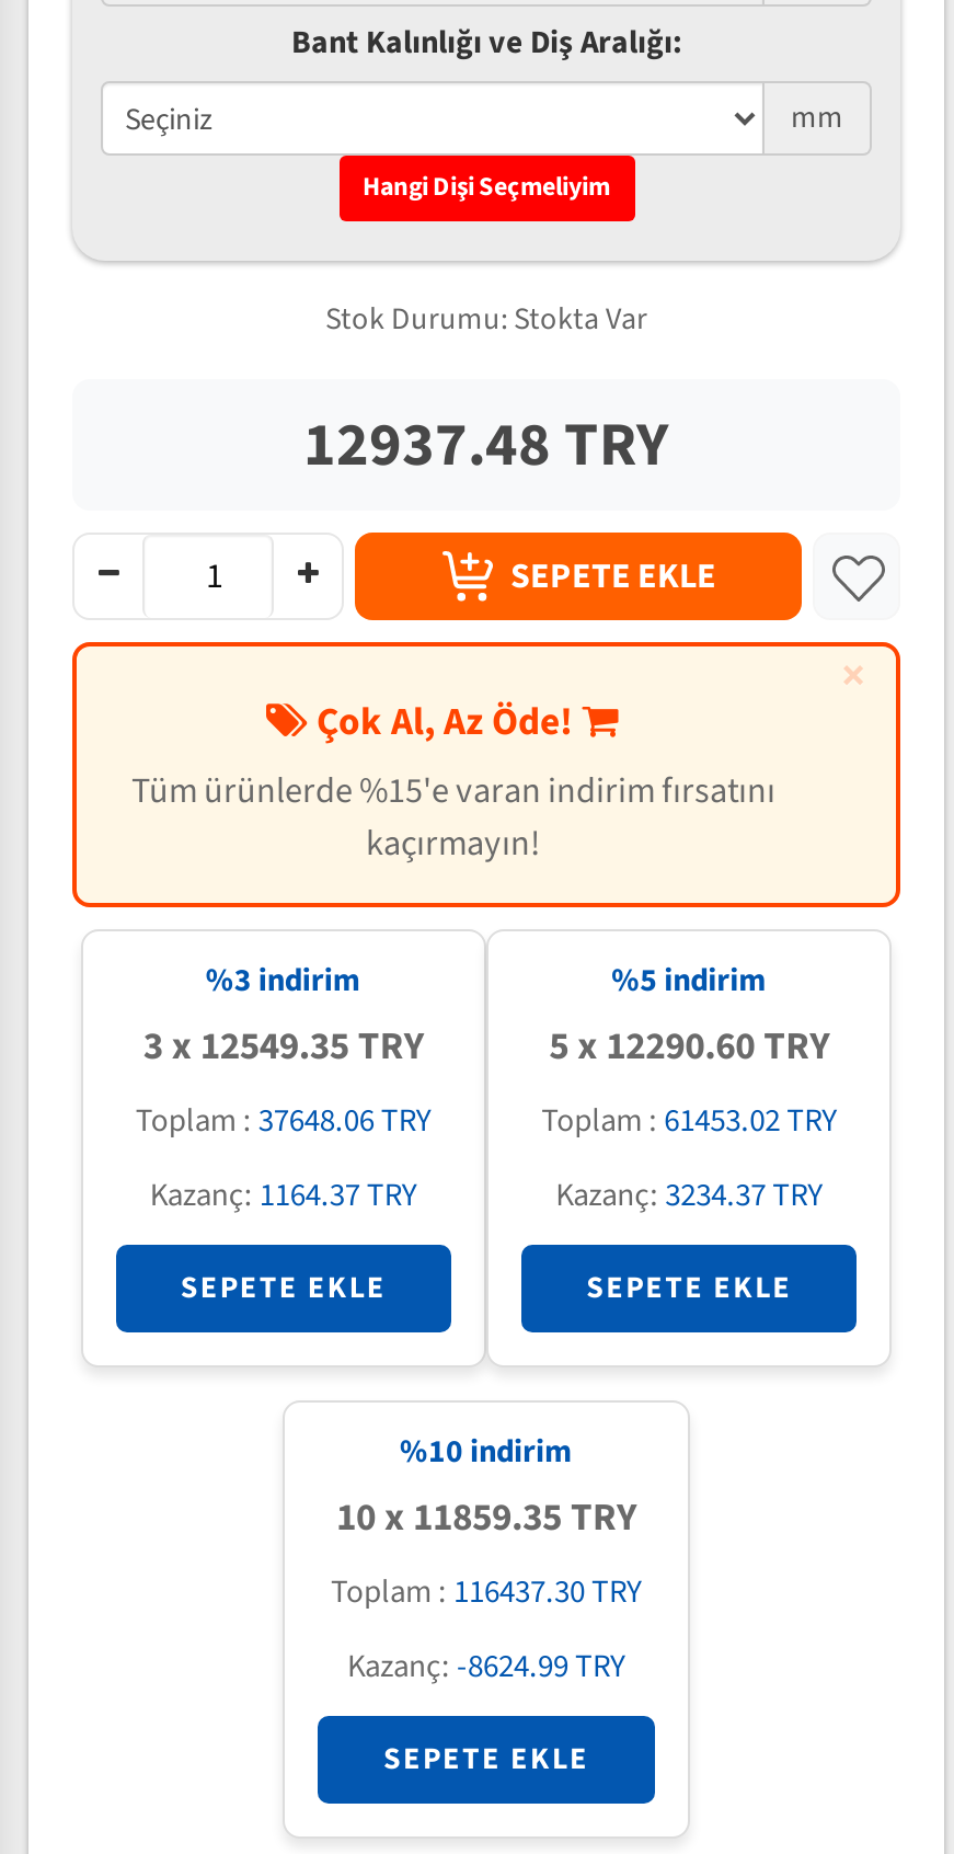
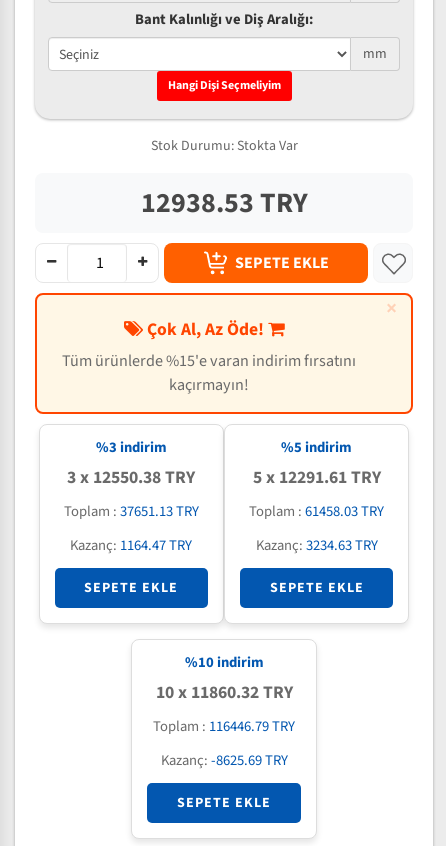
- 12937.48 TRY
+ 12938.53 TRY

- 3 x 12549.35 TRY
+ 3 x 12550.38 TRY

- 5 x 12290.60 TRY
+ 5 x 12291.61 TRY

- Toplam : 37648.06 TRY
+ Toplam : 37651.13 TRY

- Toplam : 61453.02 TRY
+ Toplam : 61458.03 TRY

- Kazanç: 1164.37 TRY
+ Kazanç: 1164.47 TRY

- Kazanç: 3234.37 TRY
+ Kazanç: 3234.63 TRY

- 10 x 11859.35 TRY
+ 10 x 11860.32 TRY

- Toplam : 116437.30 TRY
+ Toplam : 116446.79 TRY

- Kazanç: -8624.99 TRY
+ Kazanç: -8625.69 TRY
